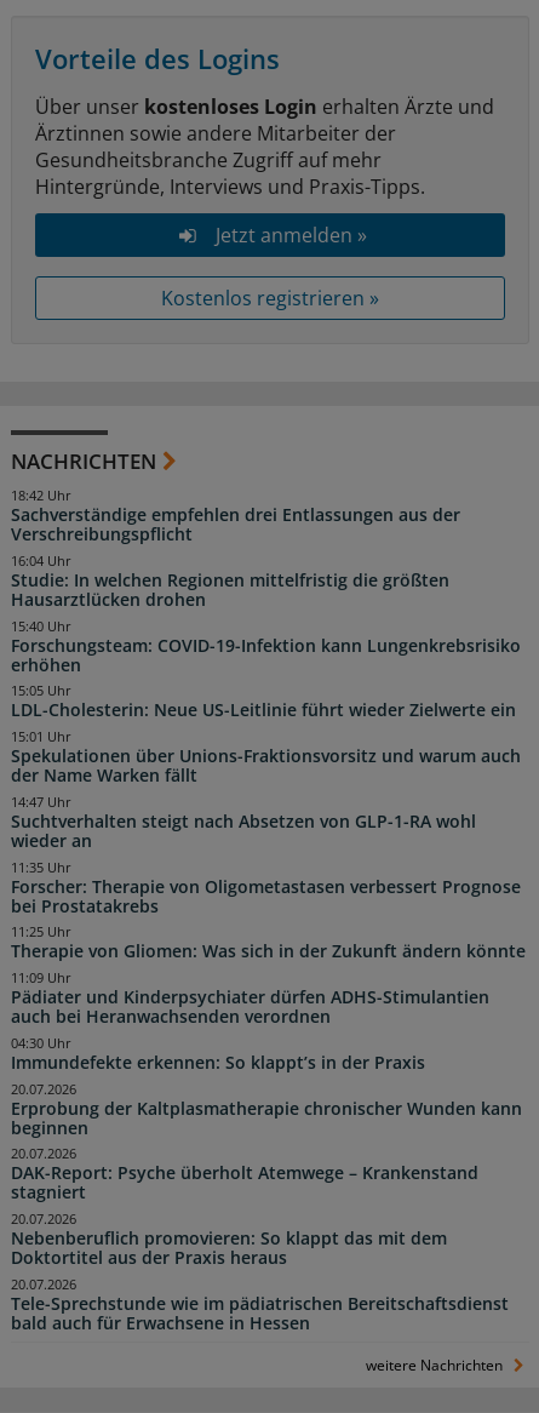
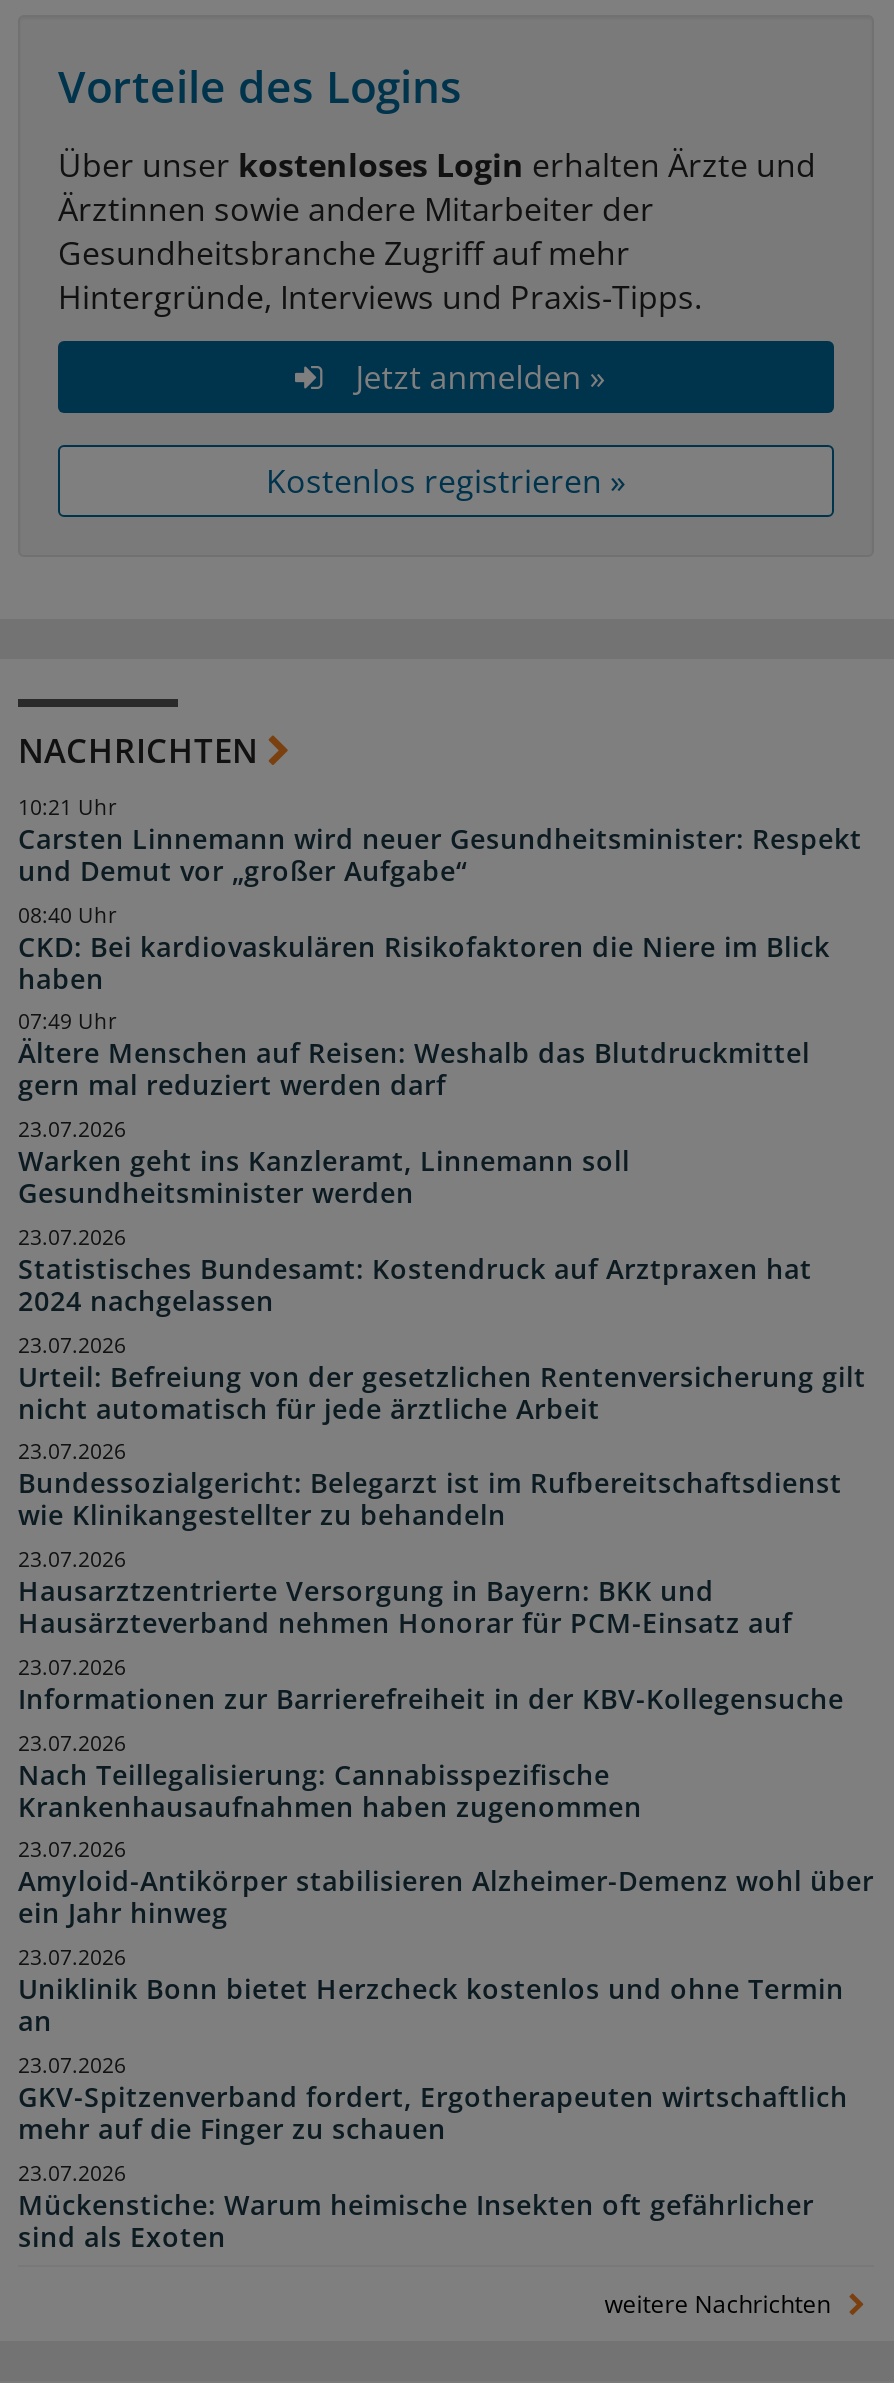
- 18:42 Uhr
+ 10:21 Uhr

- Sachverständige empfehlen drei Entlassungen aus der
- Verschreibungspflicht
+ Carsten Linnemann wird neuer Gesundheitsminister: Respekt
+ und Demut vor „großer Aufgabe“

- 16:04 Uhr
+ 08:40 Uhr

- Studie: In welchen Regionen mittelfristig die größten
- Hausarztlücken drohen
+ CKD: Bei kardiovaskulären Risikofaktoren die Niere im Blick
+ haben

- 15:40 Uhr
+ 07:49 Uhr

- Forschungsteam: COVID-19-Infektion kann Lungenkrebsrisiko
- erhöhen
+ Ältere Menschen auf Reisen: Weshalb das Blutdruckmittel
+ gern mal reduziert werden darf

- 15:05 Uhr
+ 23.07.2026

- LDL-Cholesterin: Neue US-Leitlinie führt wieder Zielwerte ein
+ Warken geht ins Kanzleramt, Linnemann soll
+ Gesundheitsminister werden

- 15:01 Uhr
+ 23.07.2026

- Spekulationen über Unions-Fraktionsvorsitz und warum auch
- der Name Warken fällt
+ Statistisches Bundesamt: Kostendruck auf Arztpraxen hat
+ 2024 nachgelassen

- 14:47 Uhr
+ 23.07.2026

- Suchtverhalten steigt nach Absetzen von GLP-1-RA wohl
- wieder an
+ Urteil: Befreiung von der gesetzlichen Rentenversicherung gilt
+ nicht automatisch für jede ärztliche Arbeit

- 11:35 Uhr
+ 23.07.2026

- Forscher: Therapie von Oligometastasen verbessert Prognose
- bei Prostatakrebs
+ Bundessozialgericht: Belegarzt ist im Rufbereitschaftsdienst
+ wie Klinikangestellter zu behandeln

- 11:25 Uhr
+ 23.07.2026

- Therapie von Gliomen: Was sich in der Zukunft ändern könnte
+ Hausarztzentrierte Versorgung in Bayern: BKK und
+ Hausärzteverband nehmen Honorar für PCM-Einsatz auf

- 11:09 Uhr
+ 23.07.2026

- Pädiater und Kinderpsychiater dürfen ADHS-Stimulantien
- auch bei Heranwachsenden verordnen
+ Informationen zur Barrierefreiheit in der KBV-Kollegensuche

- 04:30 Uhr
+ 23.07.2026

- Immundefekte erkennen: So klappt’s in der Praxis
+ Nach Teillegalisierung: Cannabisspezifische
+ Krankenhausaufnahmen haben zugenommen

- 20.07.2026
+ 23.07.2026

- Erprobung der Kaltplasmatherapie chronischer Wunden kann
- beginnen
+ Amyloid-Antikörper stabilisieren Alzheimer-Demenz wohl über
+ ein Jahr hinweg

- 20.07.2026
+ 23.07.2026

- DAK-Report: Psyche überholt Atemwege – Krankenstand
- stagniert
+ Uniklinik Bonn bietet Herzcheck kostenlos und ohne Termin
+ an

- 20.07.2026
+ 23.07.2026

- Nebenberuflich promovieren: So klappt das mit dem
- Doktortitel aus der Praxis heraus
+ GKV-Spitzenverband fordert, Ergotherapeuten wirtschaftlich
+ mehr auf die Finger zu schauen

- 20.07.2026
+ 23.07.2026

- Tele-Sprechstunde wie im pädiatrischen Bereitschaftsdienst
- bald auch für Erwachsene in Hessen
+ Mückenstiche: Warum heimische Insekten oft gefährlicher
+ sind als Exoten
